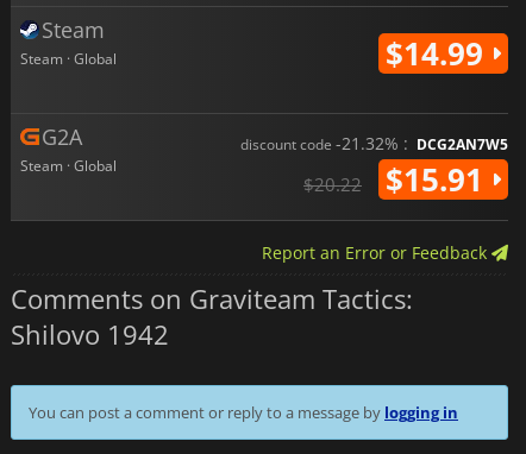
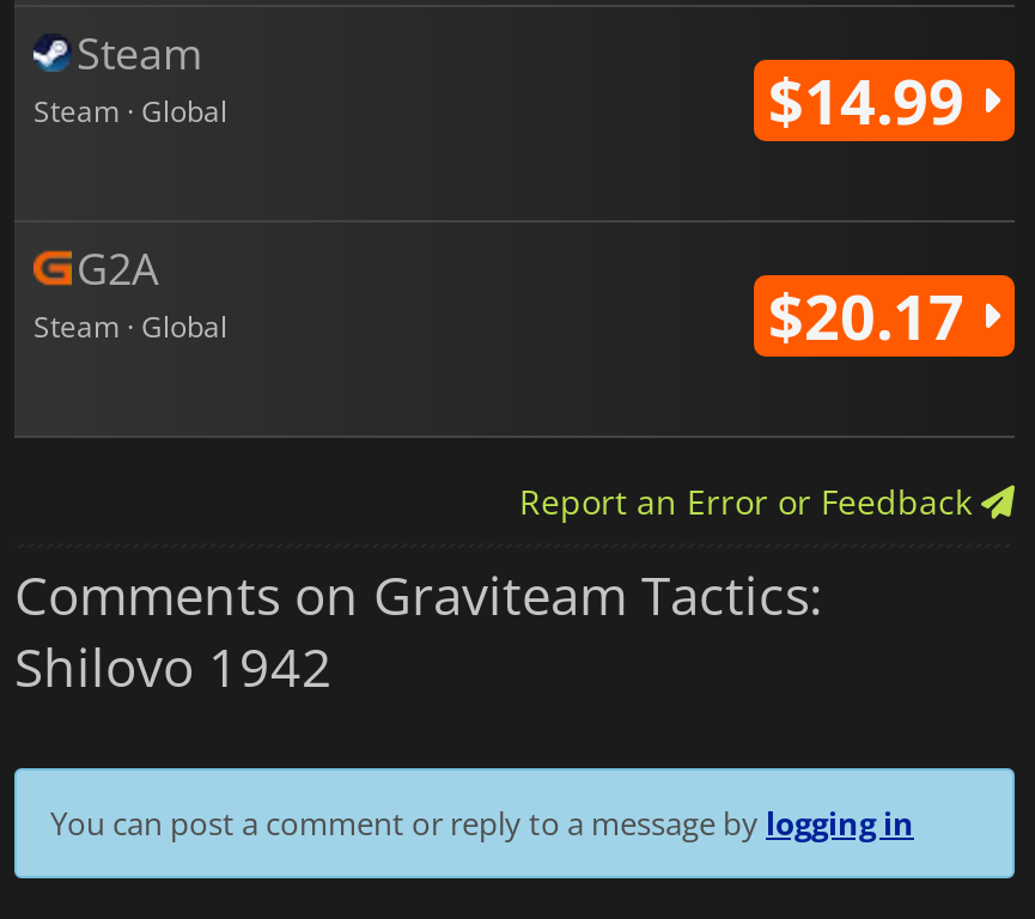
- discount code -21.32% : DCG2AN7W5
- $20.22
- $15.91
+ $20.17
